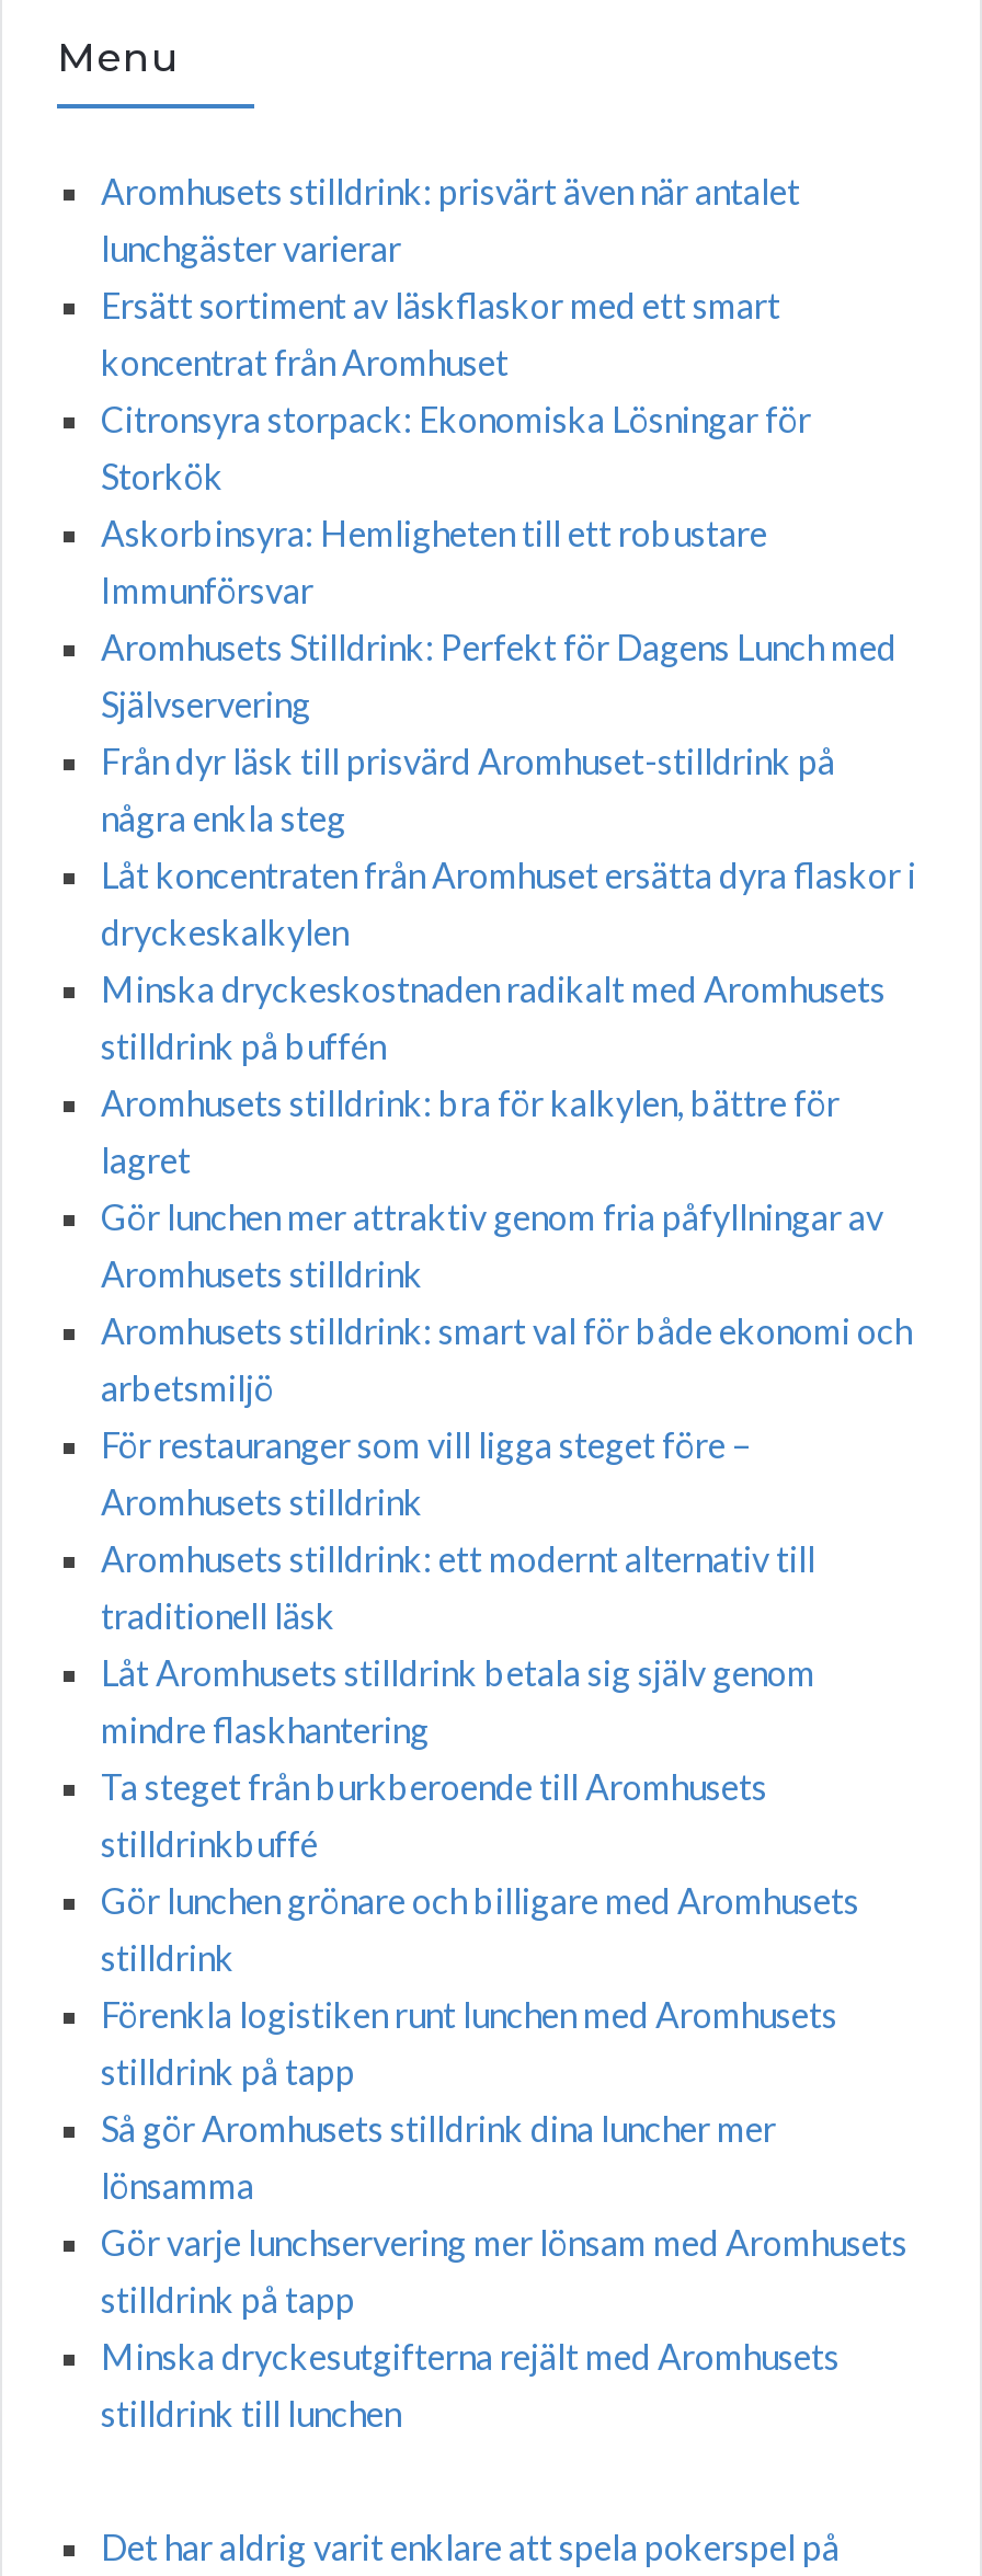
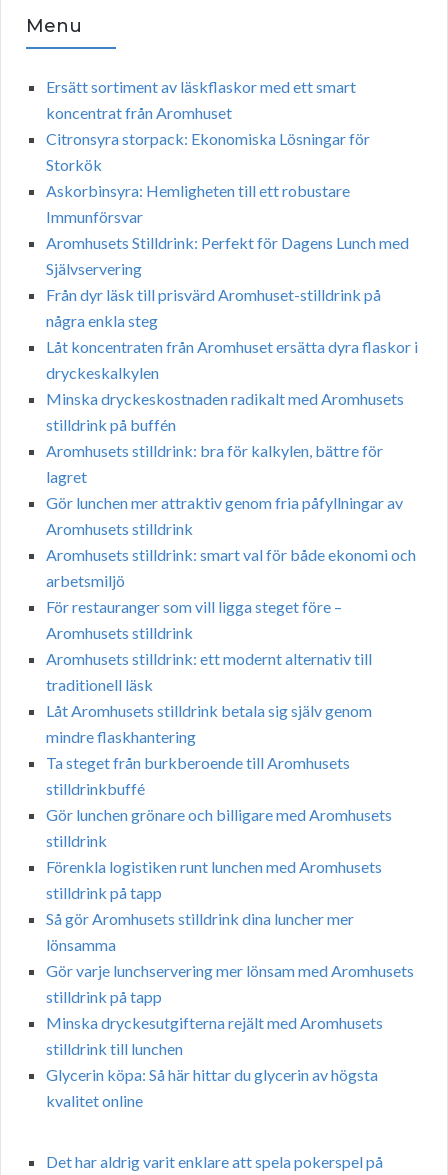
- Aromhusets stilldrink: prisvärt även när antalet
- lunchgäster varierar

moved up: Ersätt sortiment av läskflaskor med ett smart | koncentrat från Aromhuset | Citronsyra storpack: Ekonomiska Lösningar för | ... | Minska dryckesutgifterna rejält med Aromhusets | stilldrink till lunchen

+ Glycerin köpa: Så här hittar du glycerin av högsta
+ kvalitet online
